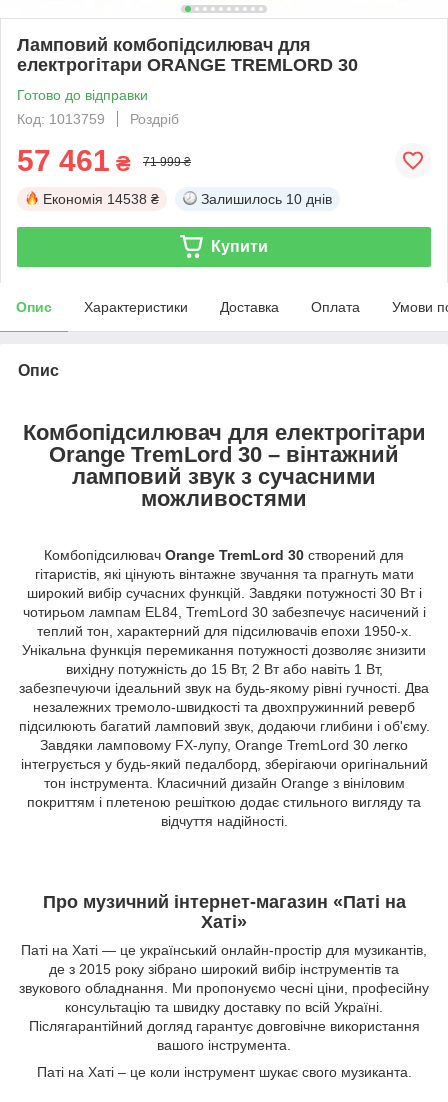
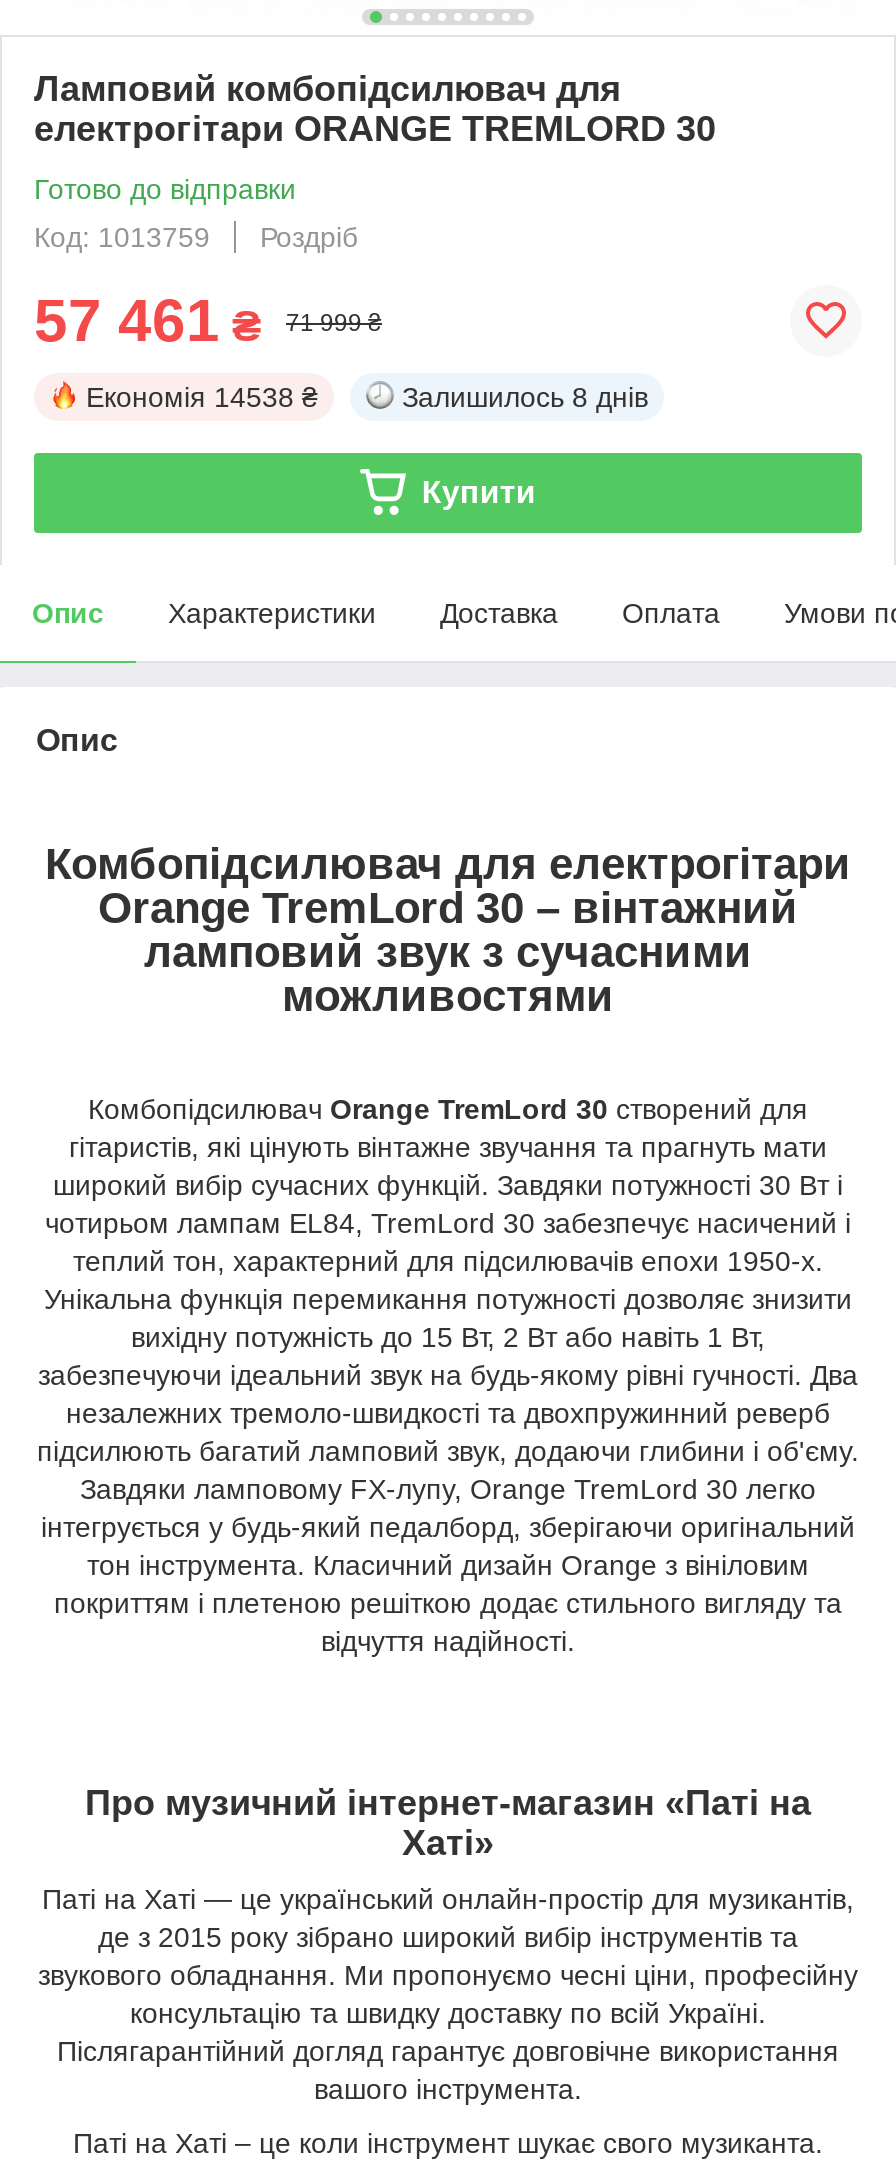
- Залишилось 10 днів
+ Залишилось 8 днів
